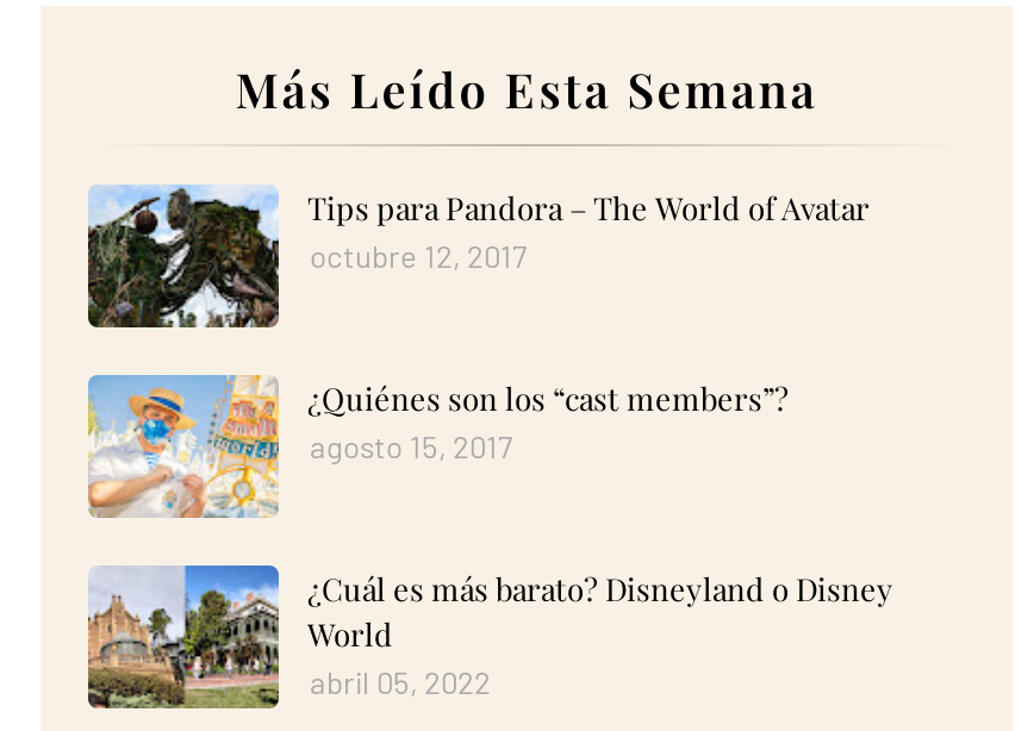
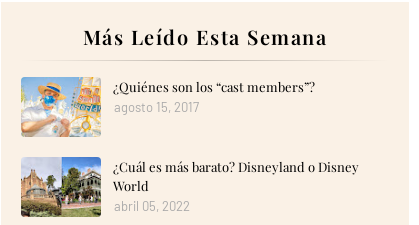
- [image]
- Tips para Pandora – The World of Avatar
- octubre 12, 2017
